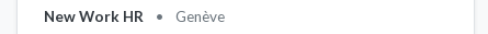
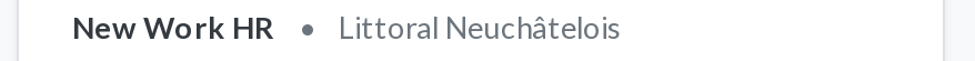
- Genève
+ Littoral Neuchâtelois
